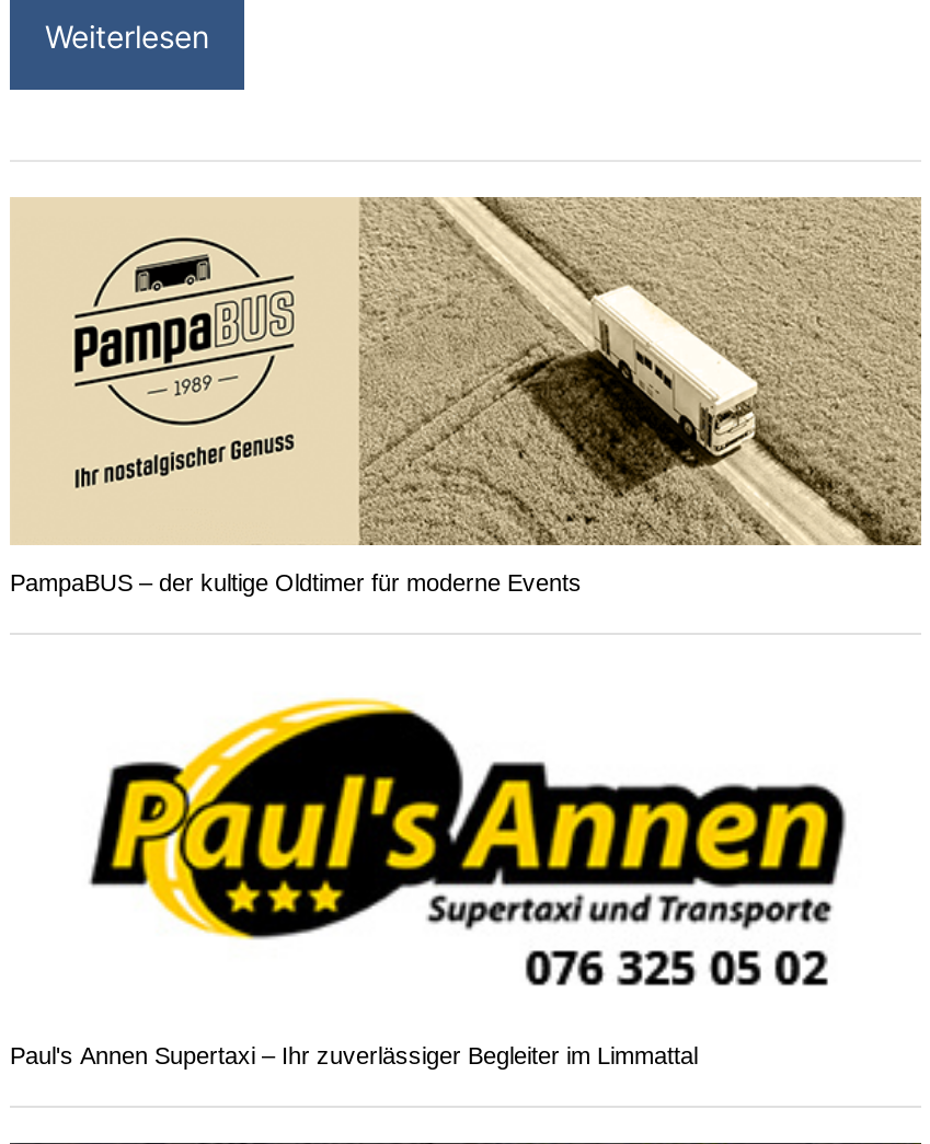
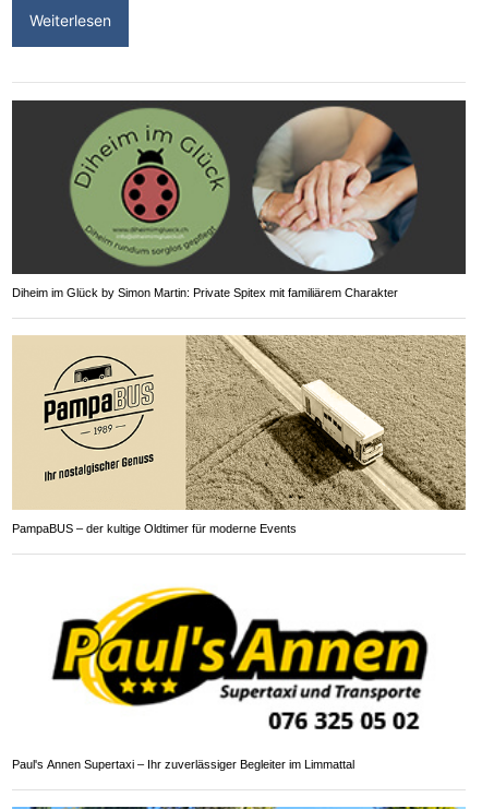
+ [image]
+ Diheim im Glück by Simon Martin: Private Spitex mit familiärem Charakter
